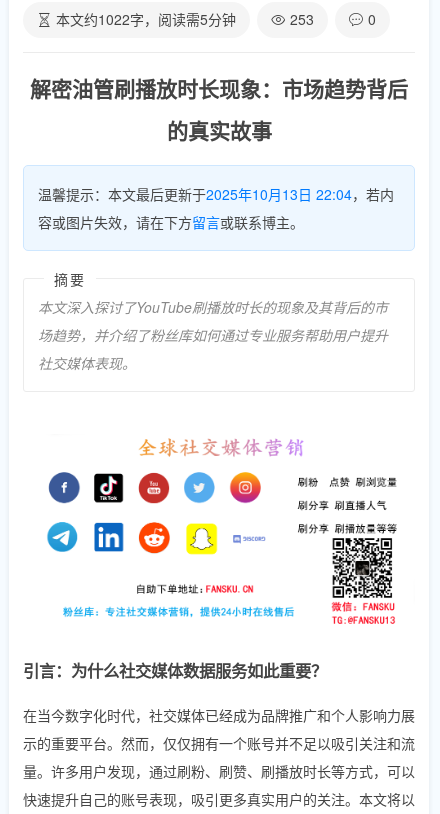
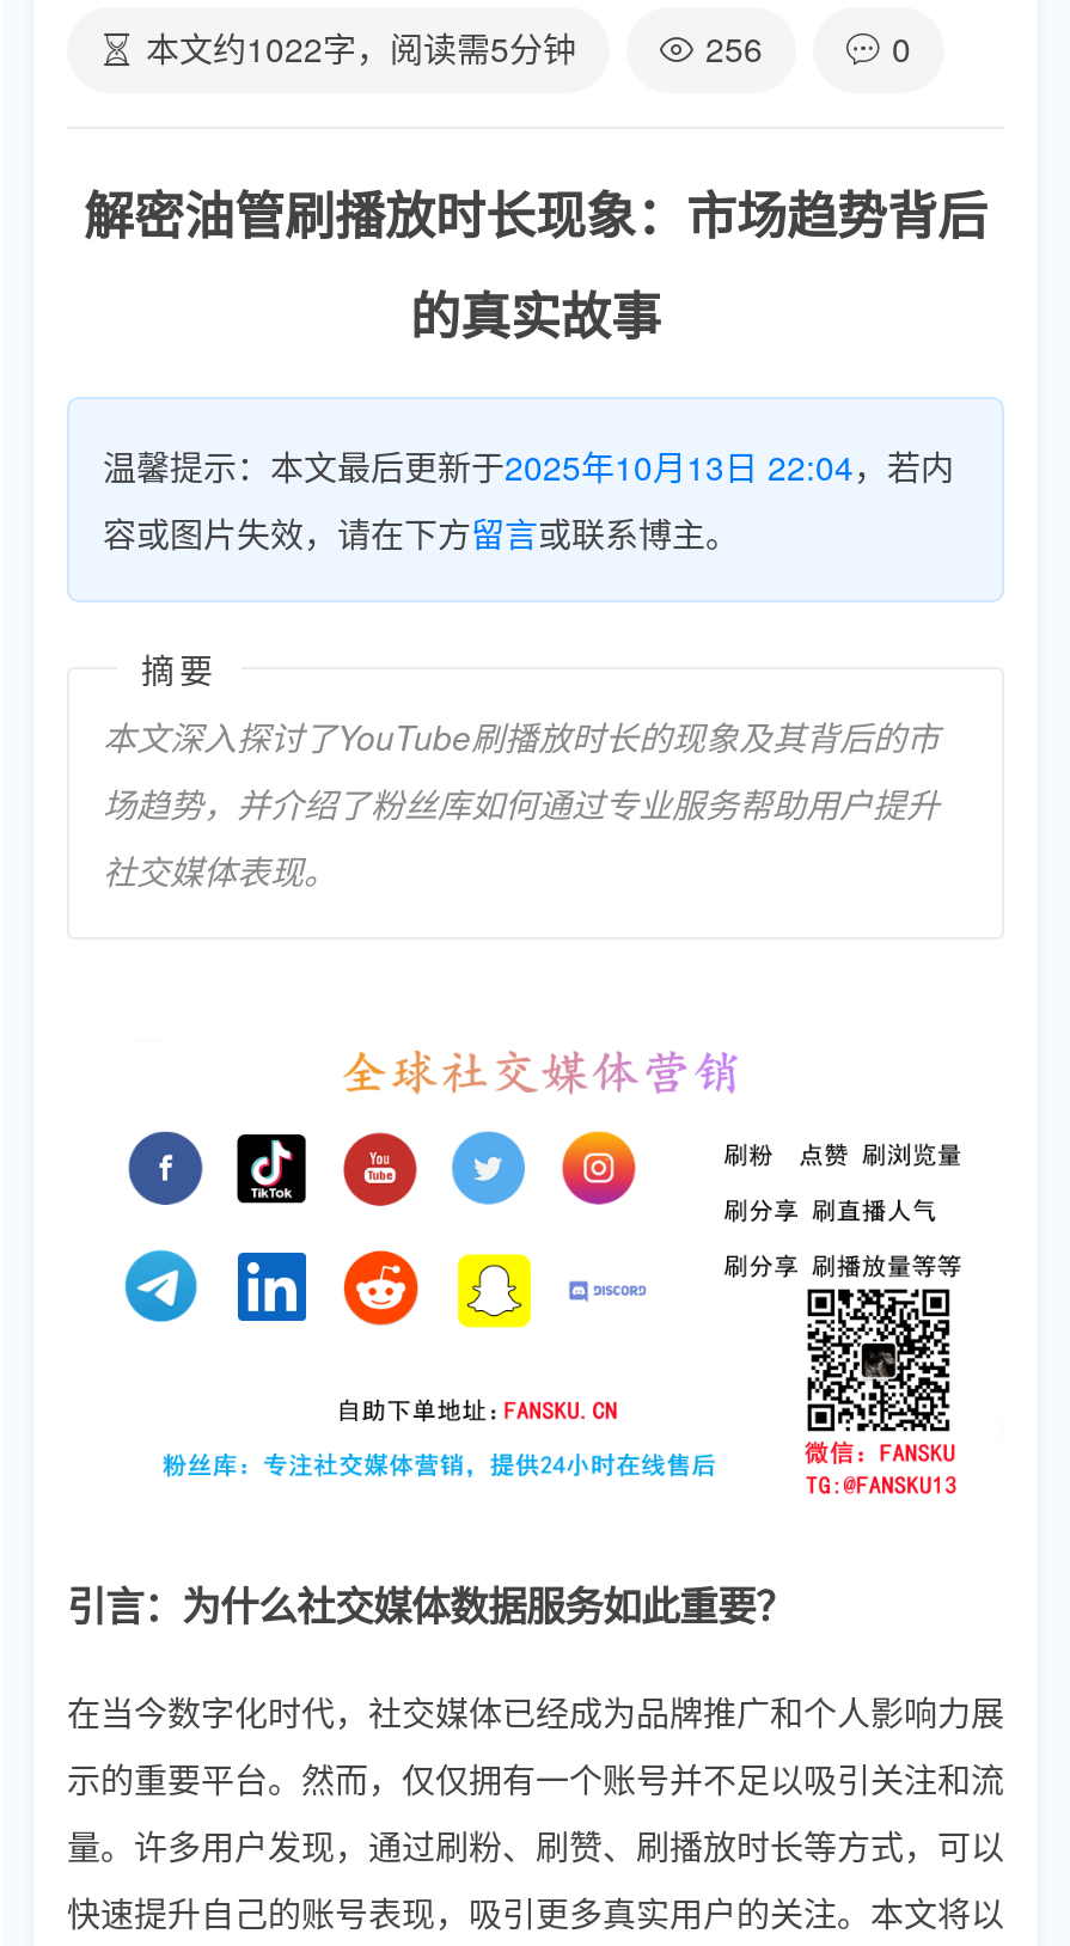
- 253
+ 256
